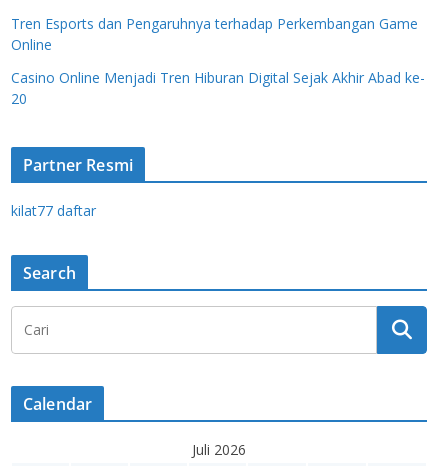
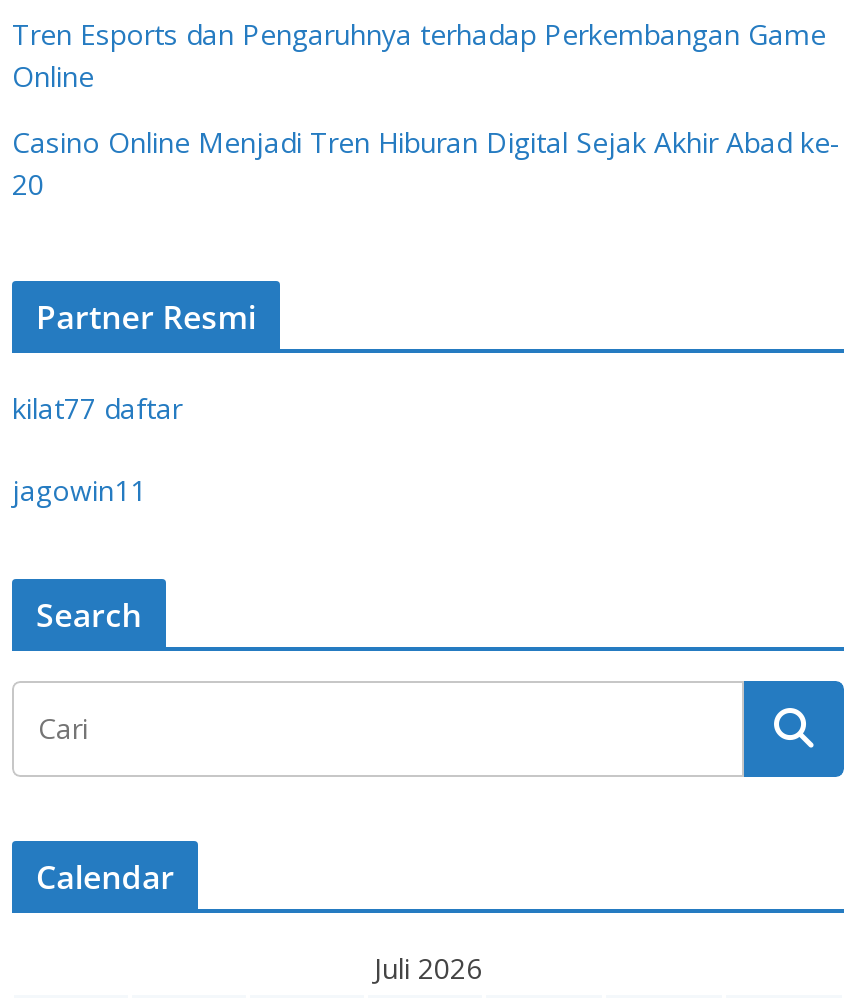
+ jagowin11
